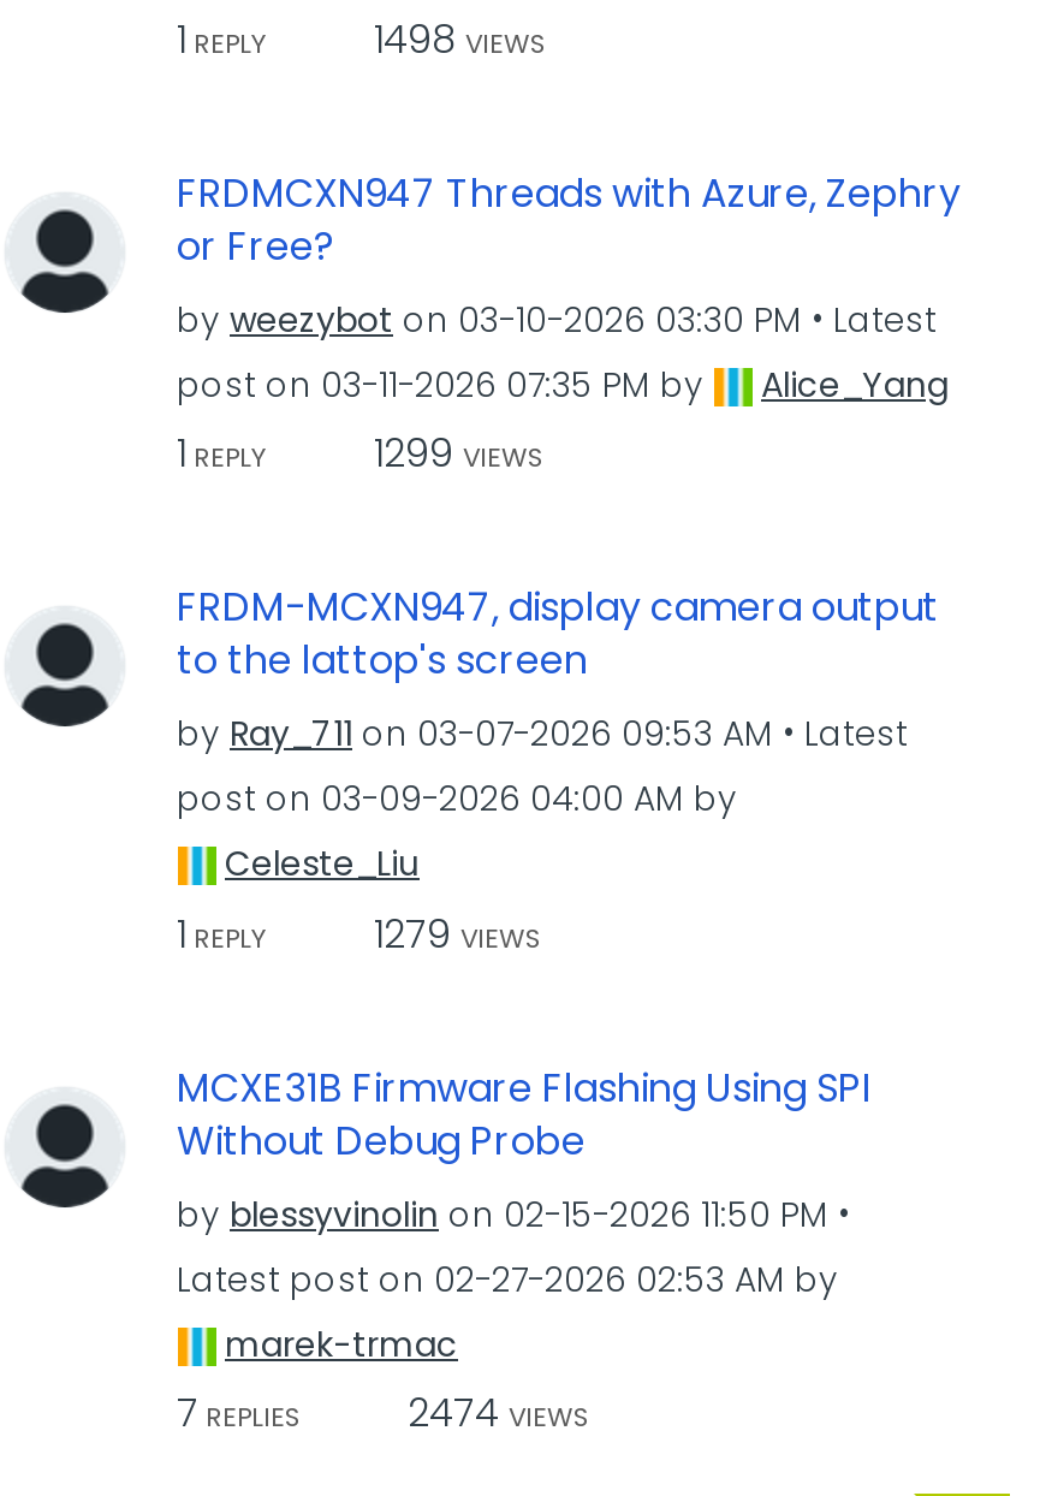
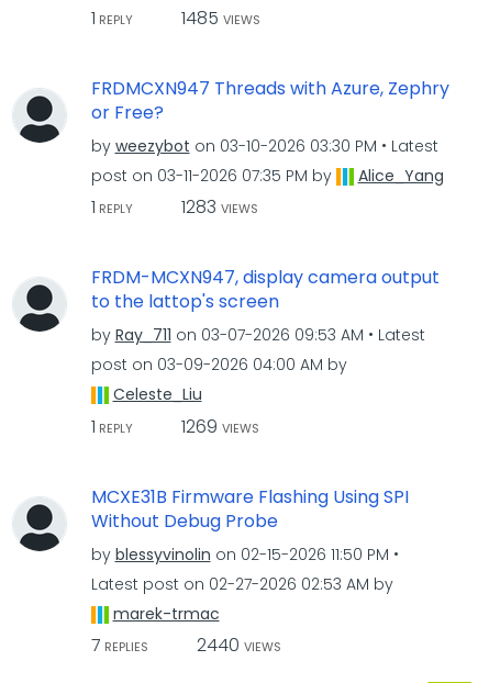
- 1 REPLY 1498 VIEWS
+ 1 REPLY 1485 VIEWS

- 1 REPLY 1299 VIEWS
+ 1 REPLY 1283 VIEWS

- 1 REPLY 1279 VIEWS
+ 1 REPLY 1269 VIEWS

- 7 REPLIES 2474 VIEWS
+ 7 REPLIES 2440 VIEWS
